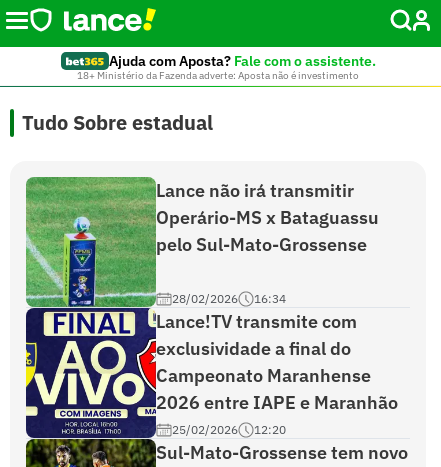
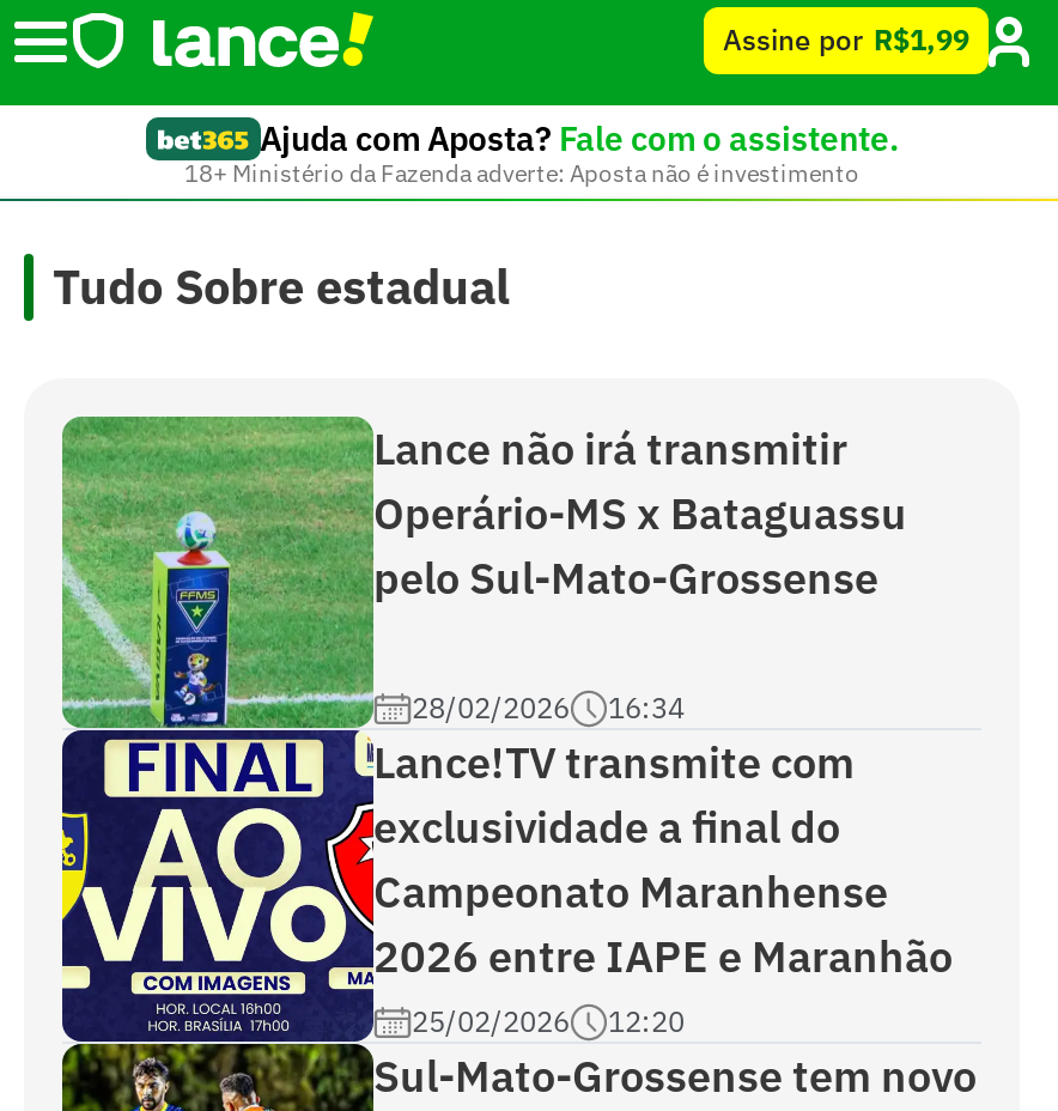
+ Assine por R$1,99
